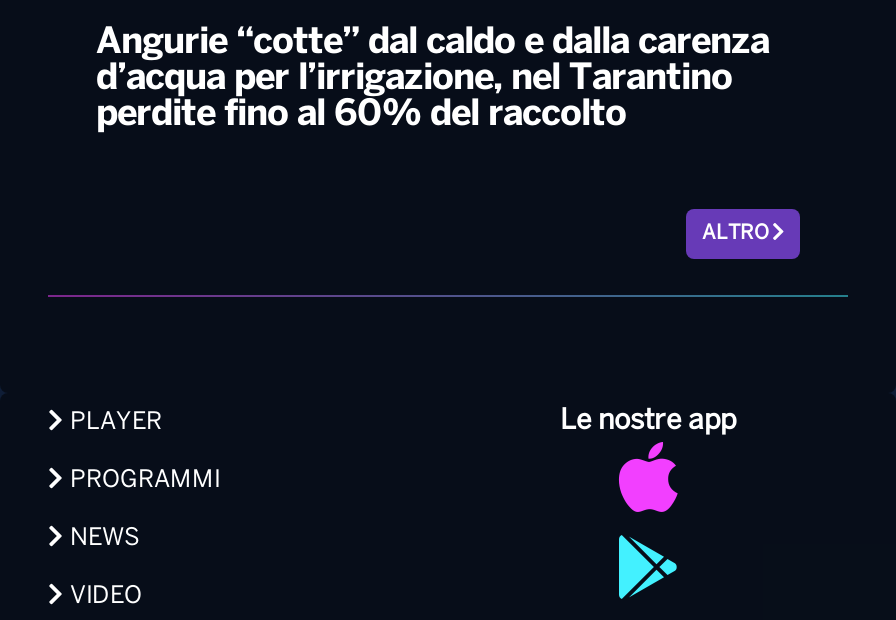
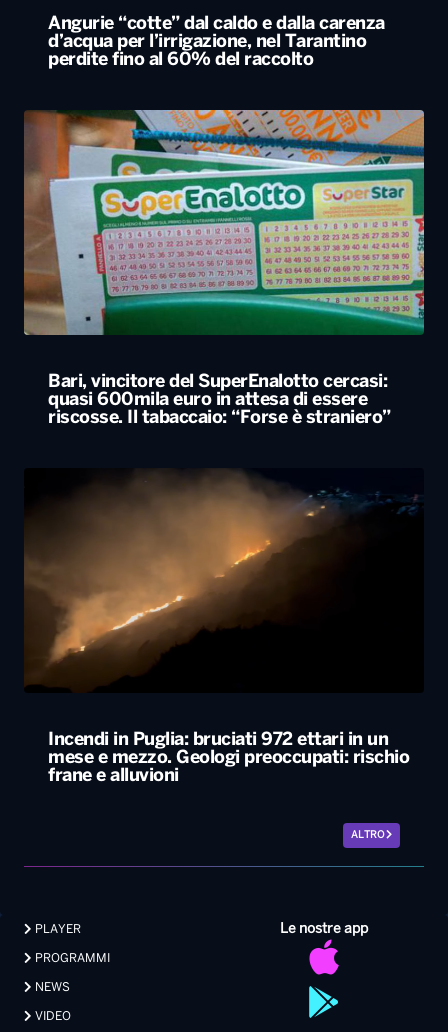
+ [image]
+ Bari, vincitore del SuperEnalotto cercasi:
+ quasi 600mila euro in attesa di essere
+ riscosse. Il tabaccaio: “Forse è straniero”

+ [image]

+ Incendi in Puglia: bruciati 972 ettari in un
+ mese e mezzo. Geologi preoccupati: rischio
+ frane e alluvioni
